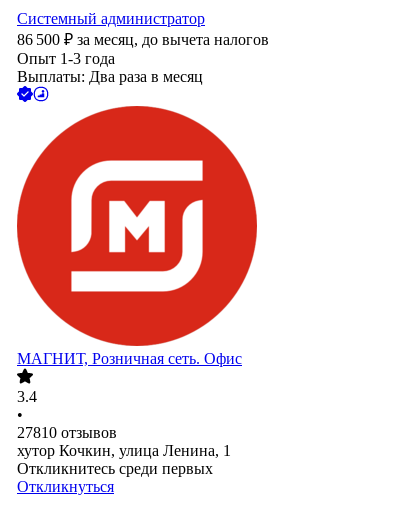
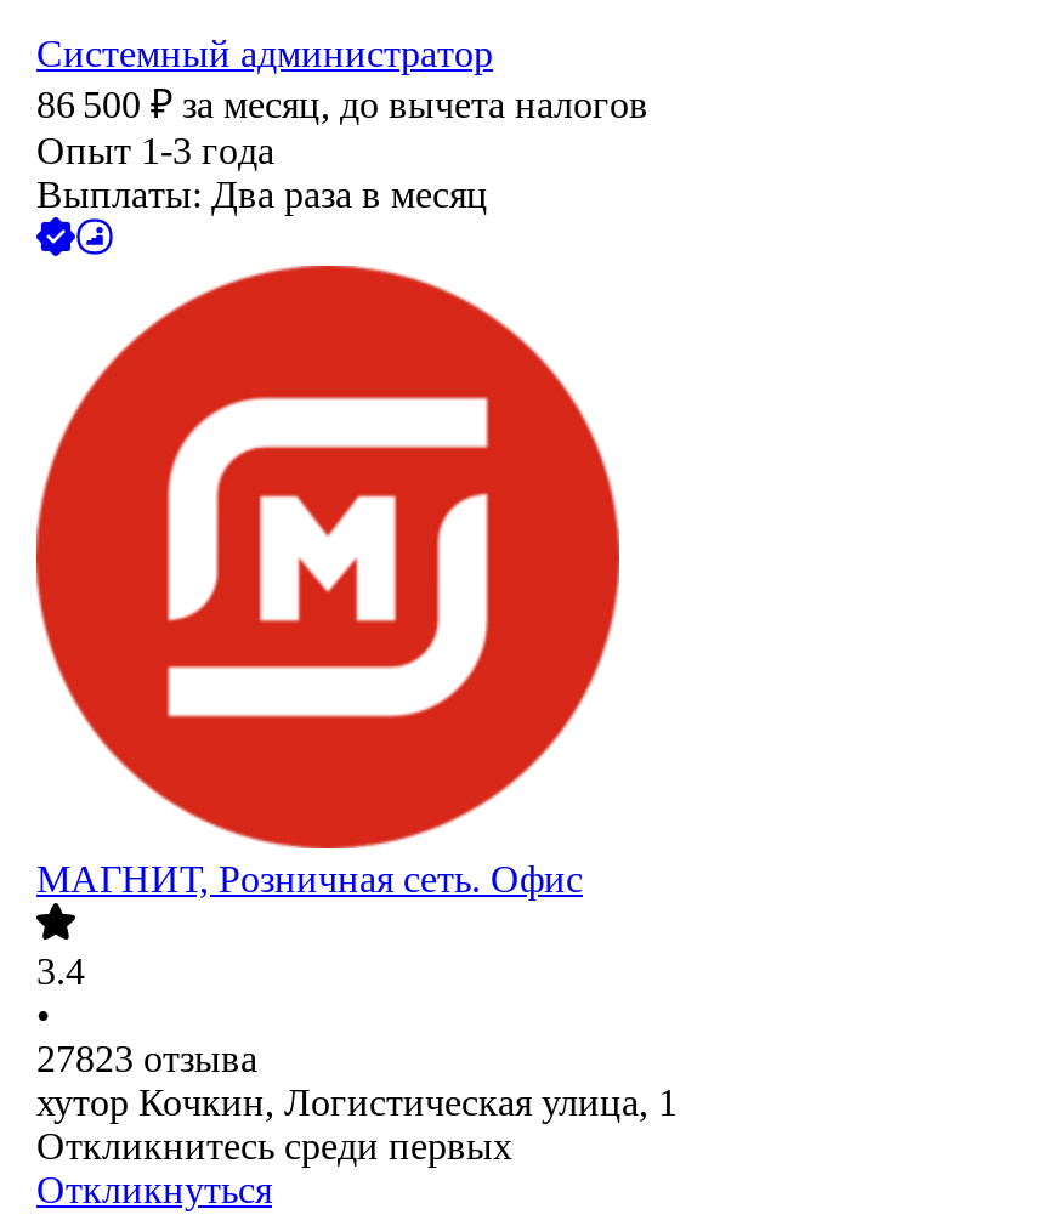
- 27810 отзывов
- хутор Кочкин, улица Ленина, 1
+ 27823 отзыва
+ хутор Кочкин, Логистическая улица, 1
